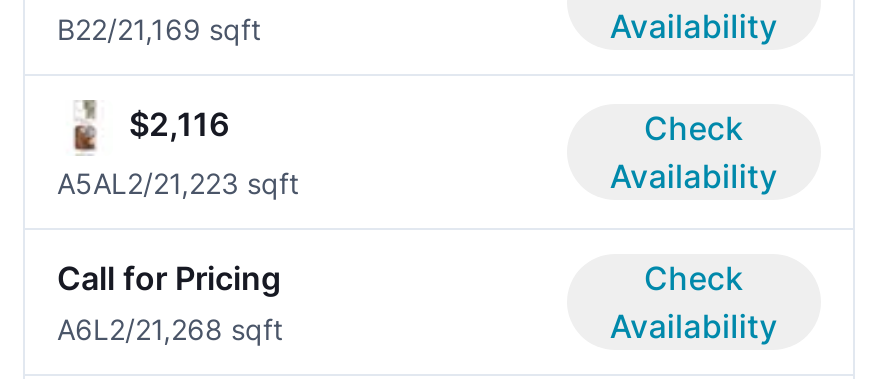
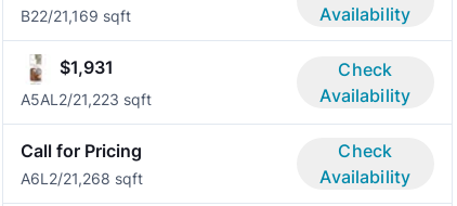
- $2,116
+ $1,931
